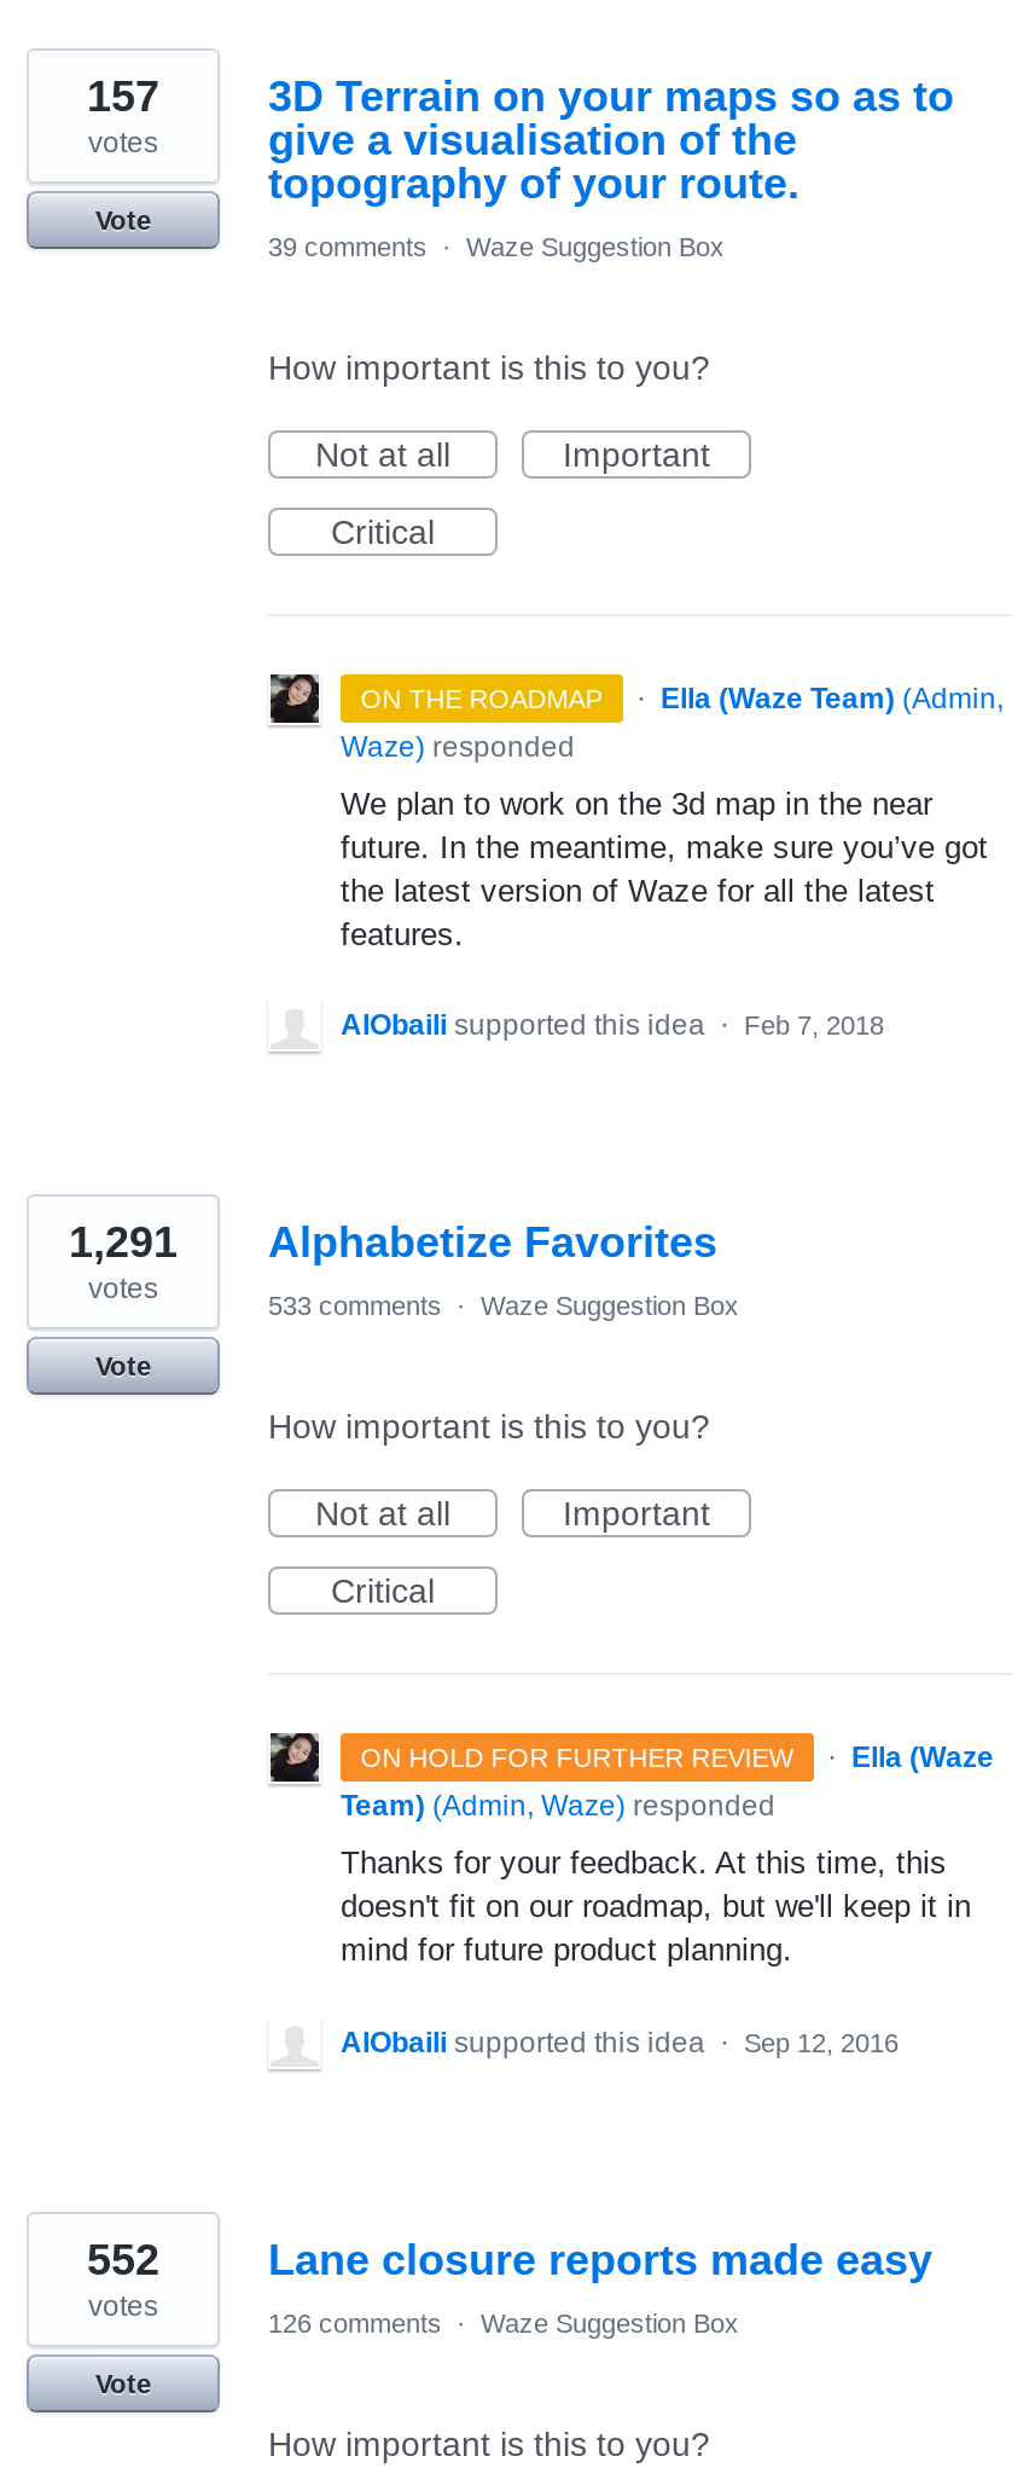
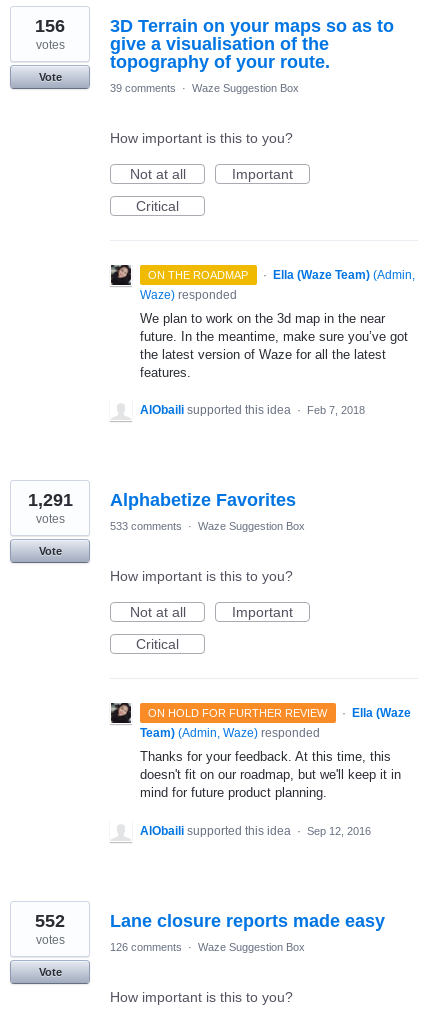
- 157
+ 156
